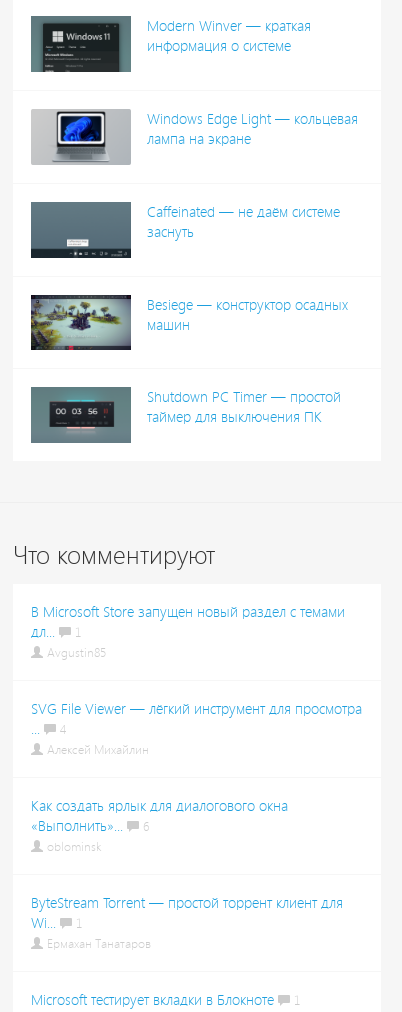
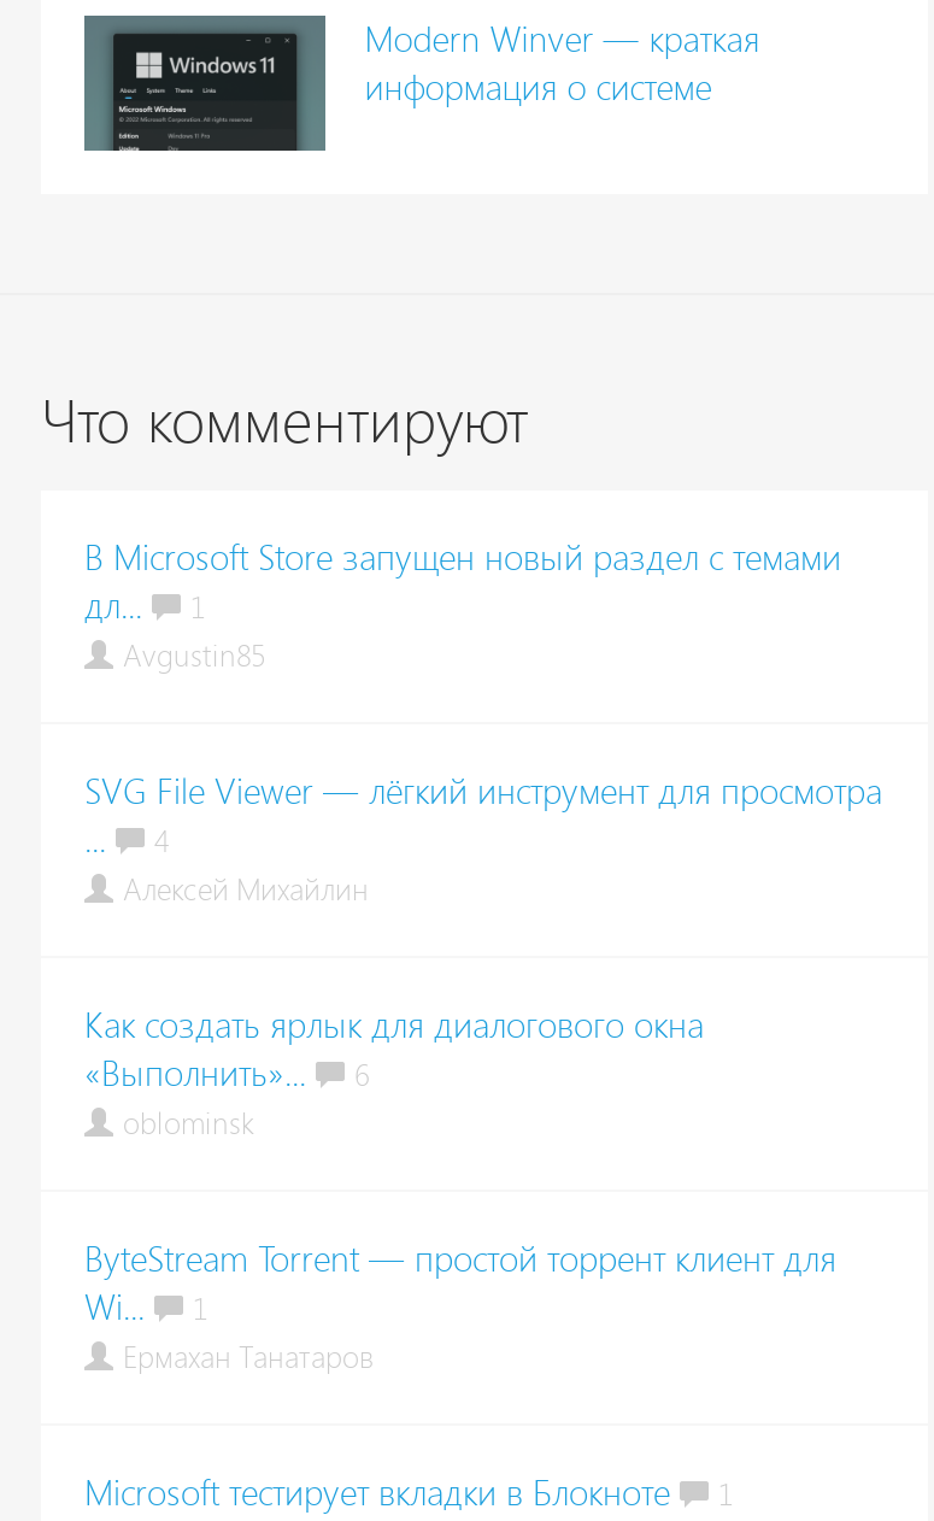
- [image]
- Windows Edge Light — кольцевая
- лампа на экране

- [image]
- Caffeinated — не даём системе
- заснуть

- [image]
- Besiege — конструктор осадных
- машин

- [image]
- Shutdown PC Timer — простой
- таймер для выключения ПК
